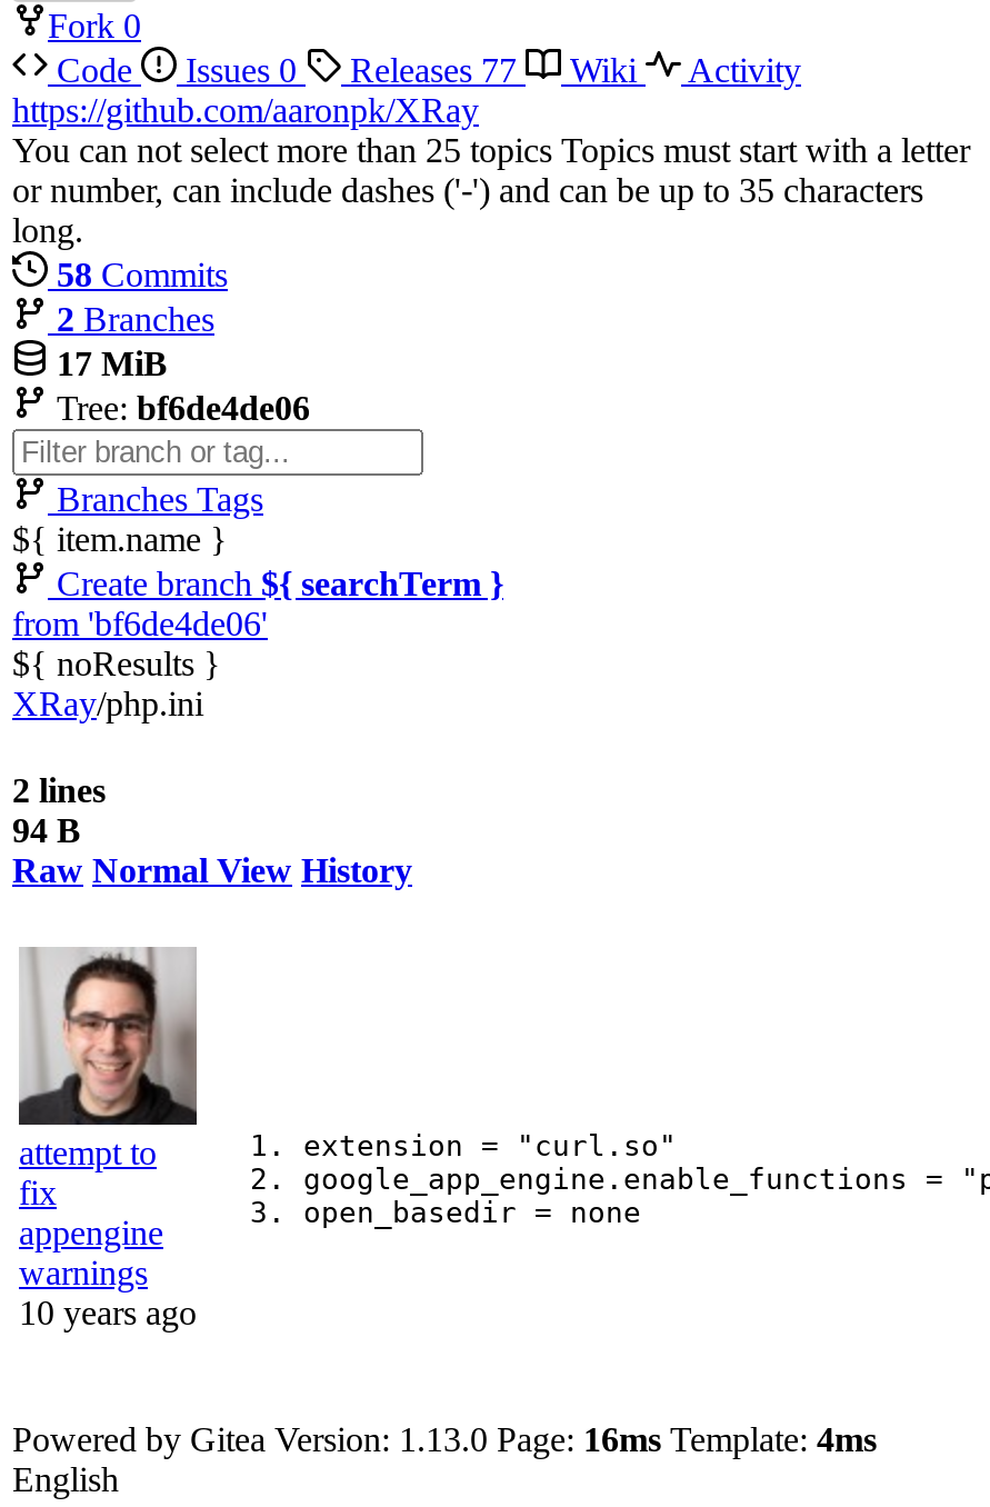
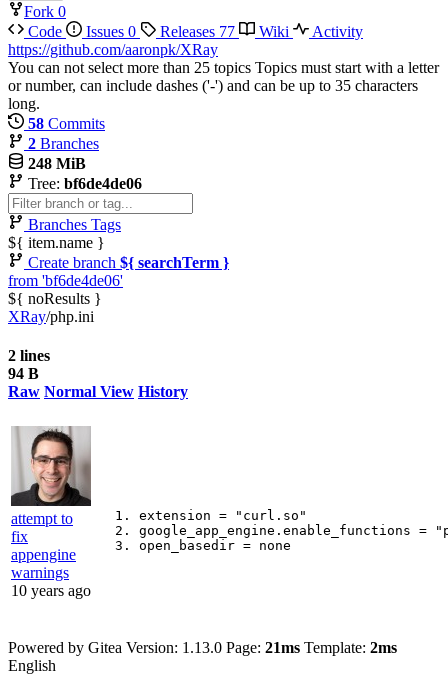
- 17 MiB
+ 248 MiB

- Powered by Gitea Version: 1.13.0 Page: 16ms Template: 4ms
+ Powered by Gitea Version: 1.13.0 Page: 21ms Template: 2ms
